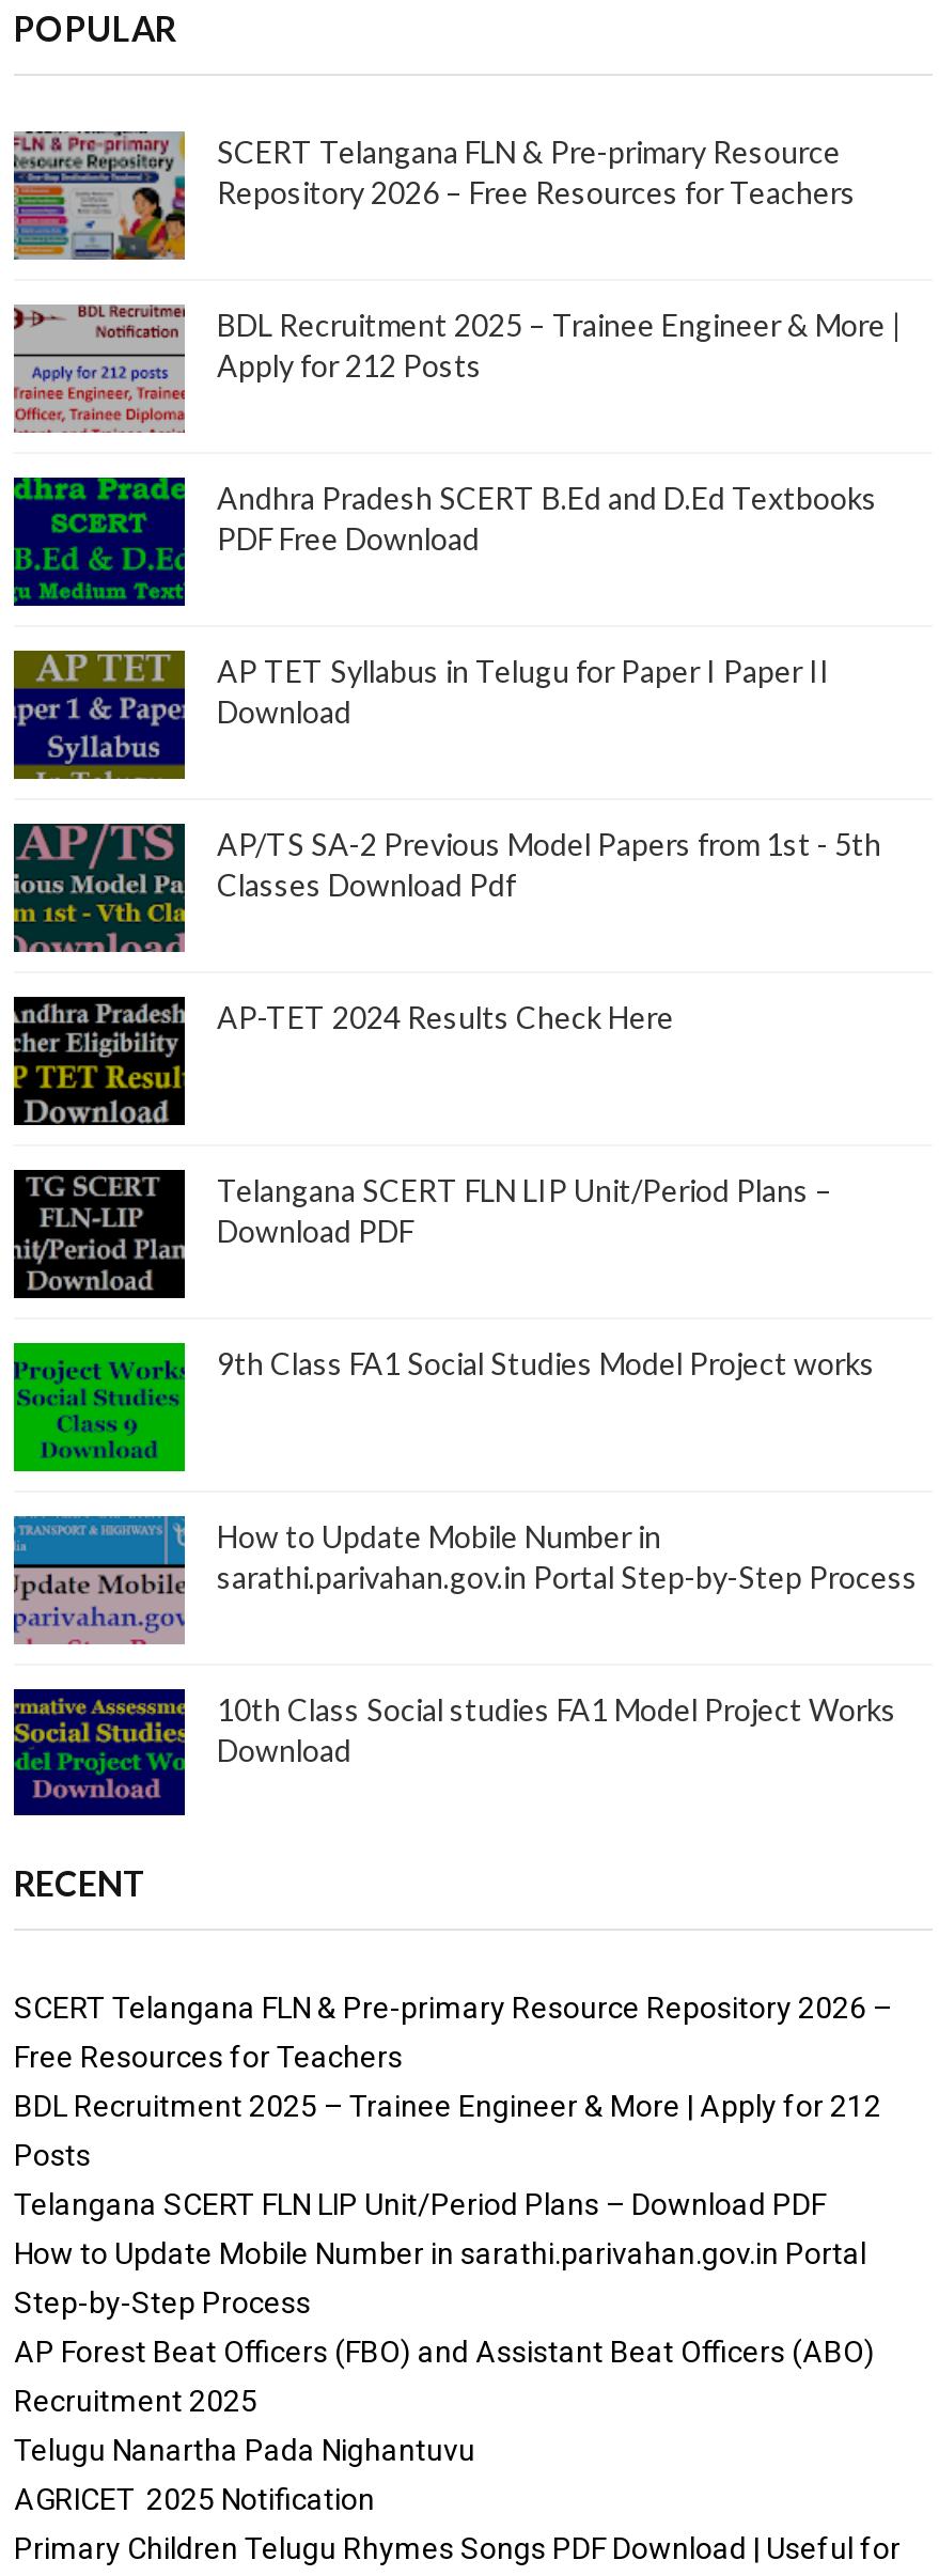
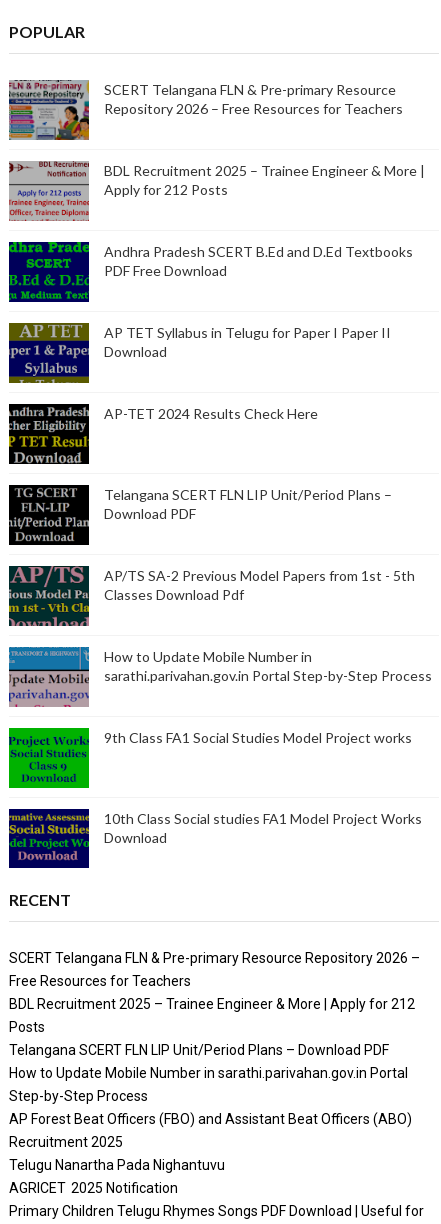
moved down: [image] | AP/TS SA-2 Previous Model Papers from 1st - 5th | Classes Download Pdf

moved up: [image] | AP-TET 2024 Results Check Here | Telangana SCERT FLN LIP Unit/Period Plans – | Download PDF

moved down: [image] | 9th Class FA1 Social Studies Model Project works

moved up: [image] | How to Update Mobile Number in | sarathi.parivahan.gov.in Portal Step-by-Step Process
